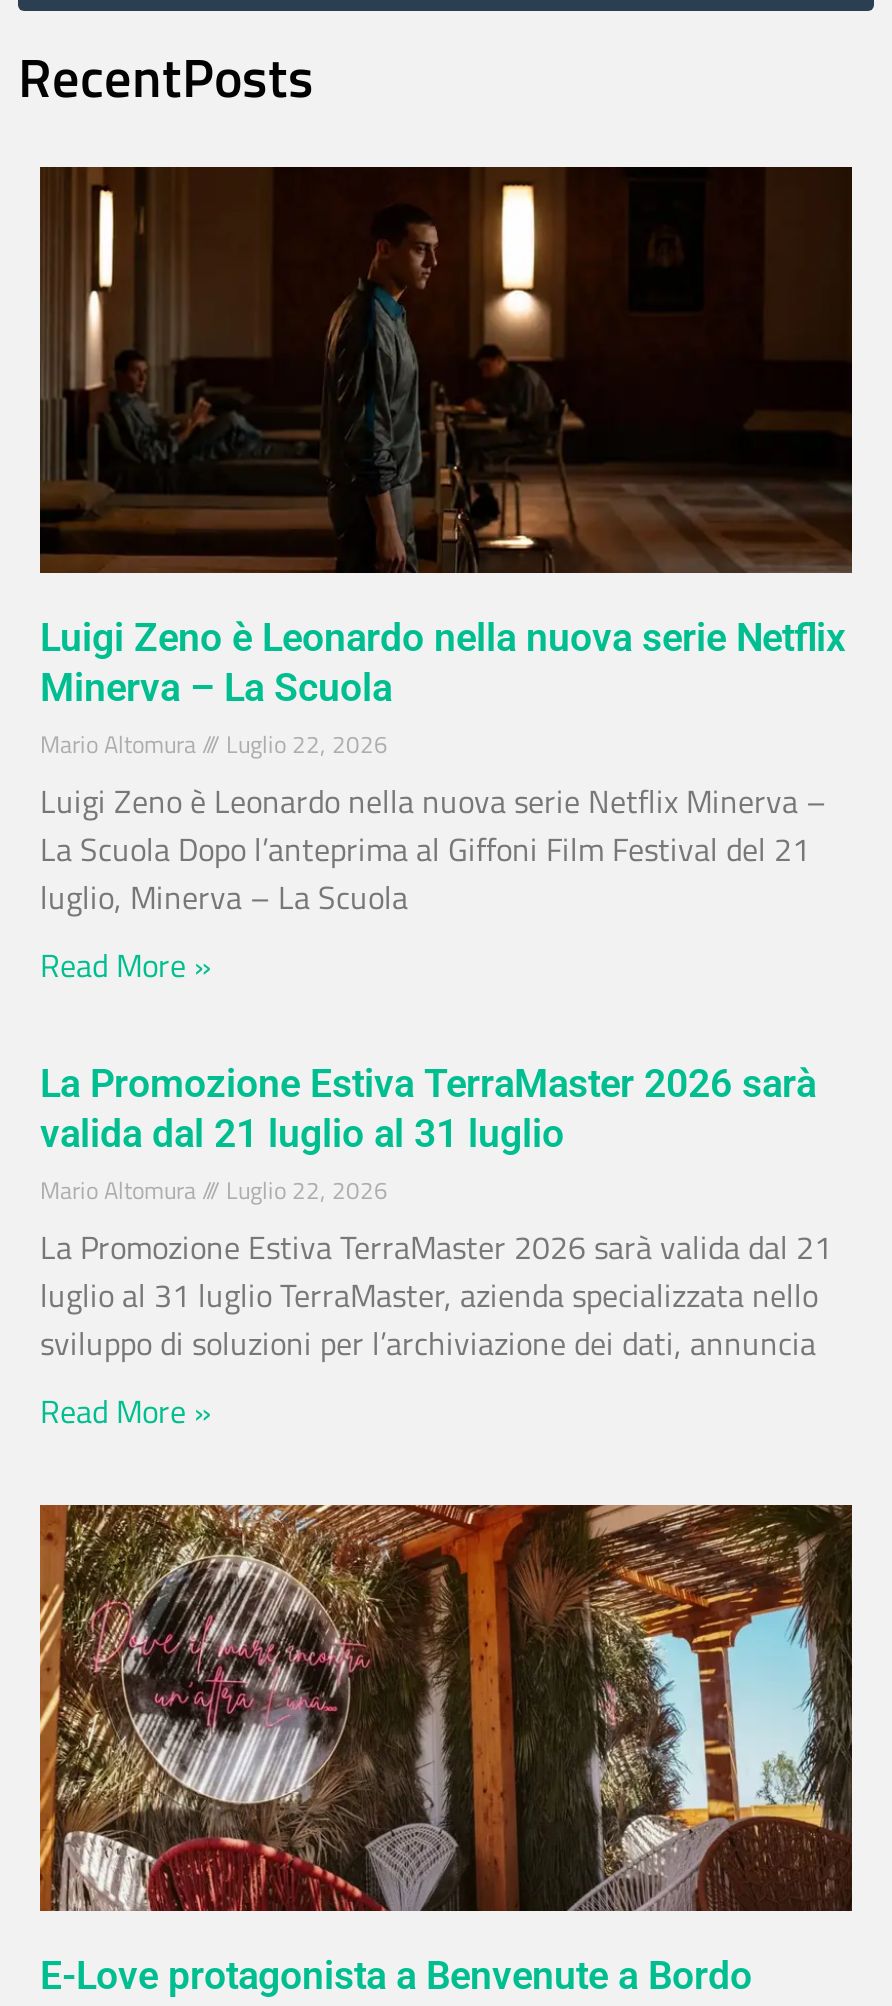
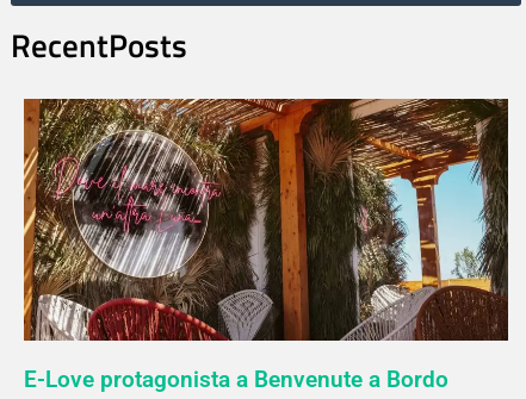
- [image]
- Luigi Zeno è Leonardo nella nuova serie Netflix
- Minerva – La Scuola
- Mario Altomura Luglio 22, 2026
- Luigi Zeno è Leonardo nella nuova serie Netflix Minerva –
- La Scuola Dopo l’anteprima al Giffoni Film Festival del 21
- luglio, Minerva – La Scuola
- Read More »
- La Promozione Estiva TerraMaster 2026 sarà
- valida dal 21 luglio al 31 luglio
- Mario Altomura Luglio 22, 2026
- La Promozione Estiva TerraMaster 2026 sarà valida dal 21
- luglio al 31 luglio TerraMaster, azienda specializzata nello
- sviluppo di soluzioni per l’archiviazione dei dati, annuncia
- Read More »
